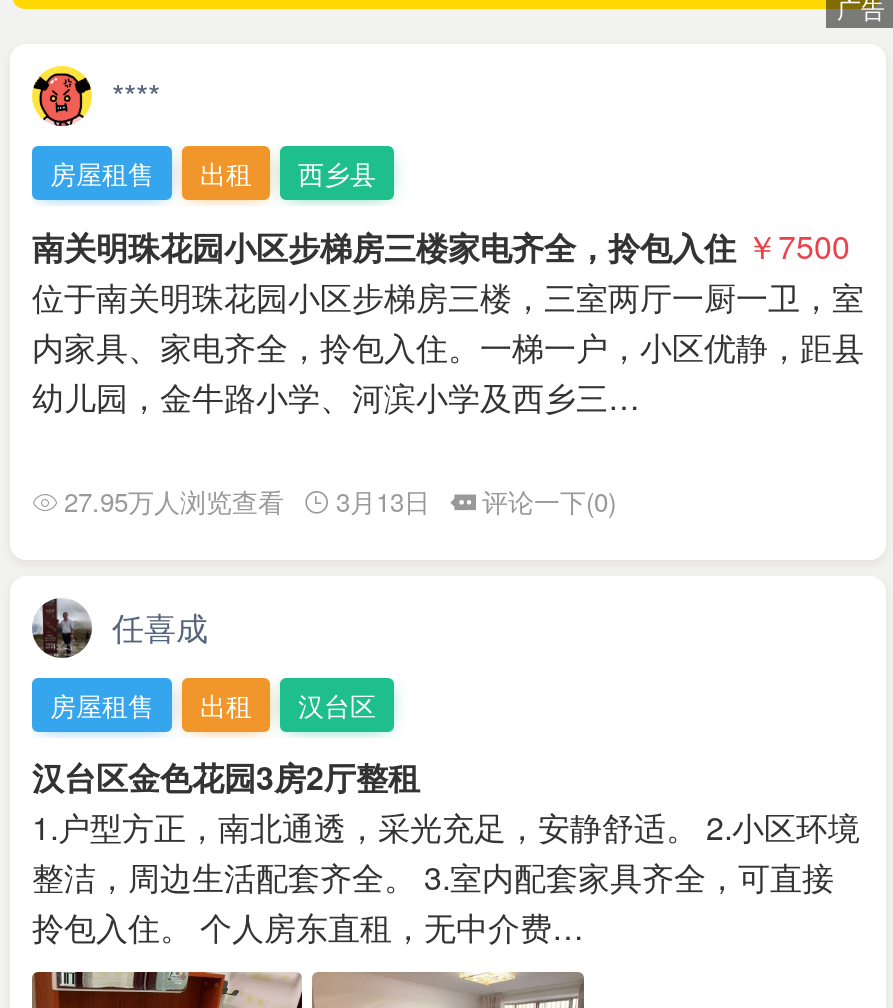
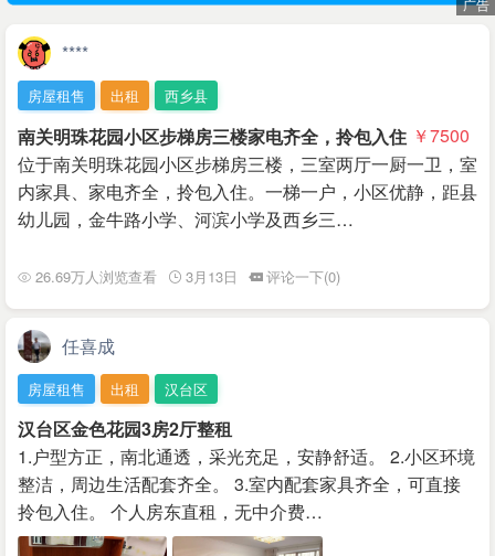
- 27.95万人浏览查看
+ 26.69万人浏览查看
